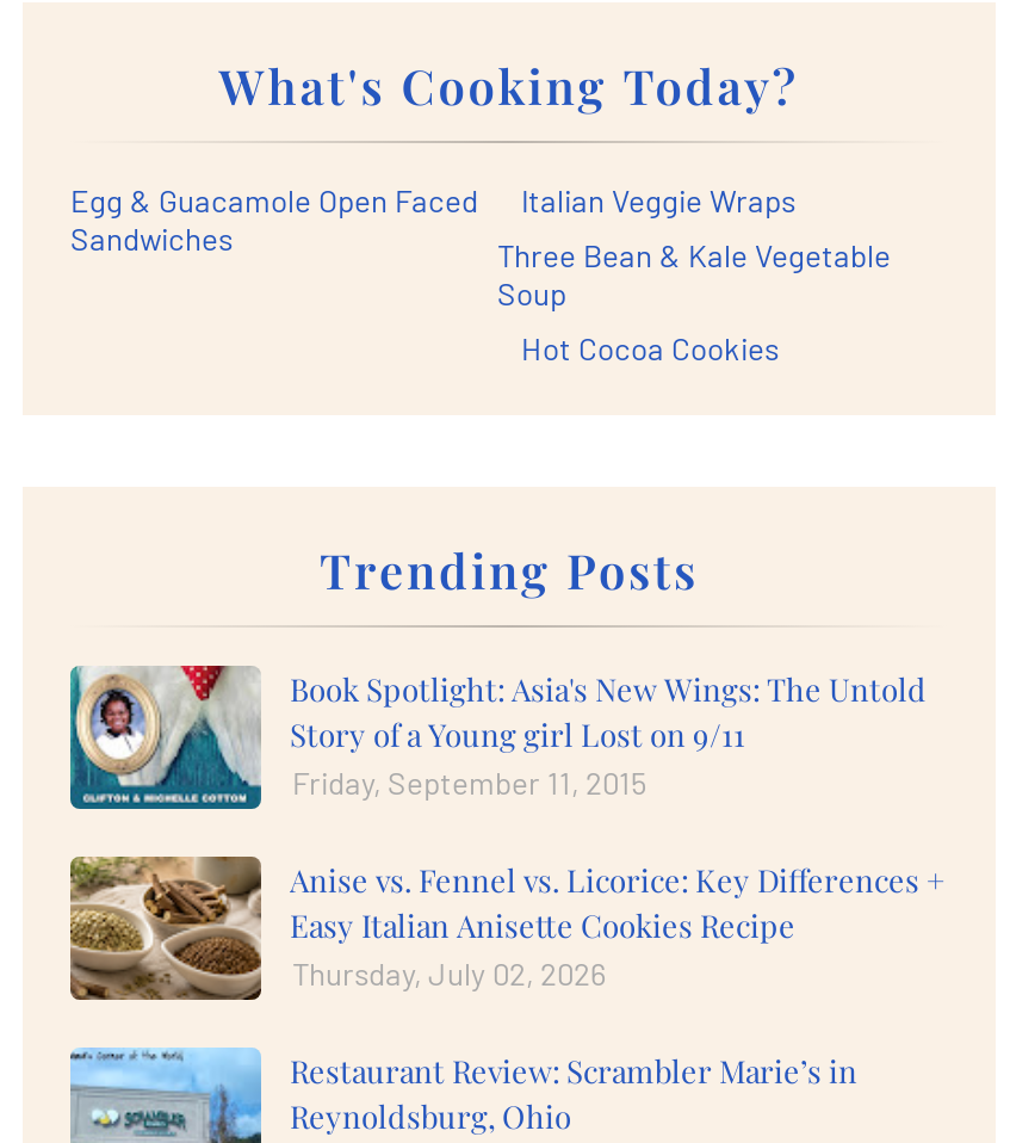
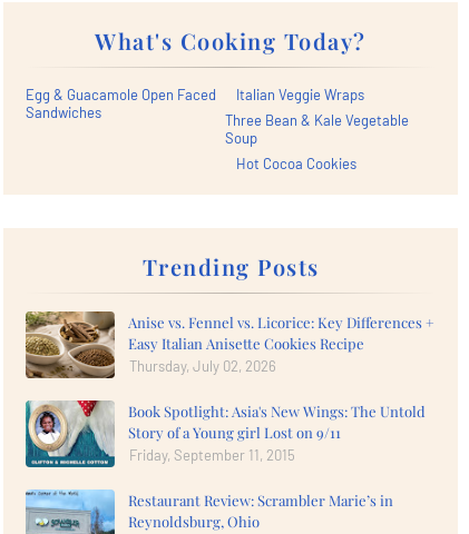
moved down: [image] | Book Spotlight: Asia's New Wings: The Untold | Story of a Young girl Lost on 9/11 | Friday, September 11, 2015

moved up: [image] | Anise vs. Fennel vs. Licorice: Key Differences + | Easy Italian Anisette Cookies Recipe | Thursday, July 02, 2026
